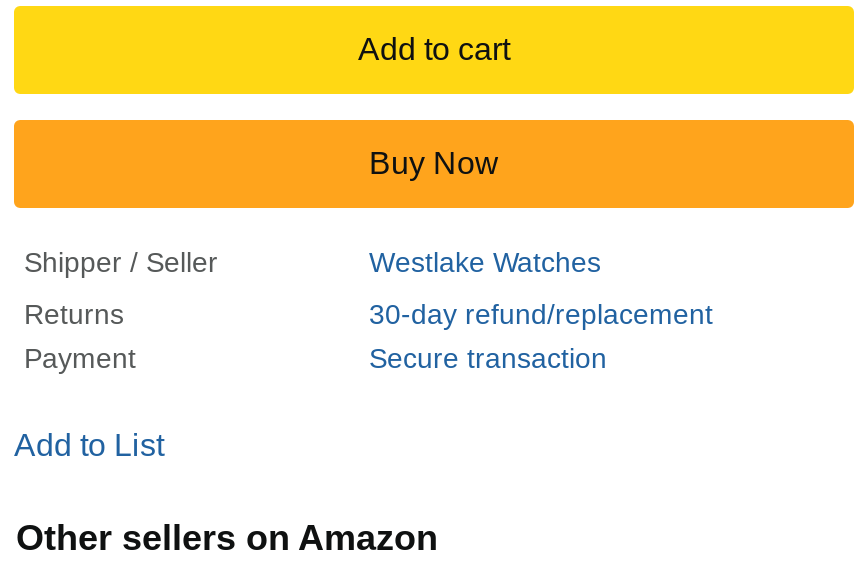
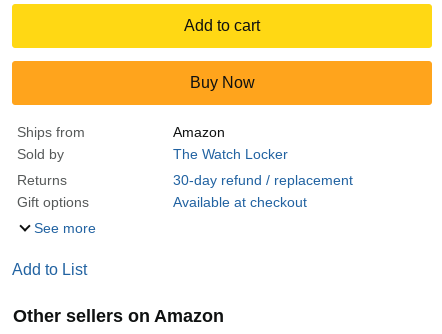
- Shipper / Seller
- Westlake Watches
+ Ships from
+ Amazon
+ Sold by
+ The Watch Locker

- 30-day refund/replacement
- Payment
- Secure transaction
+ 30-day refund / replacement
+ Gift options
+ Available at checkout
+ See more
